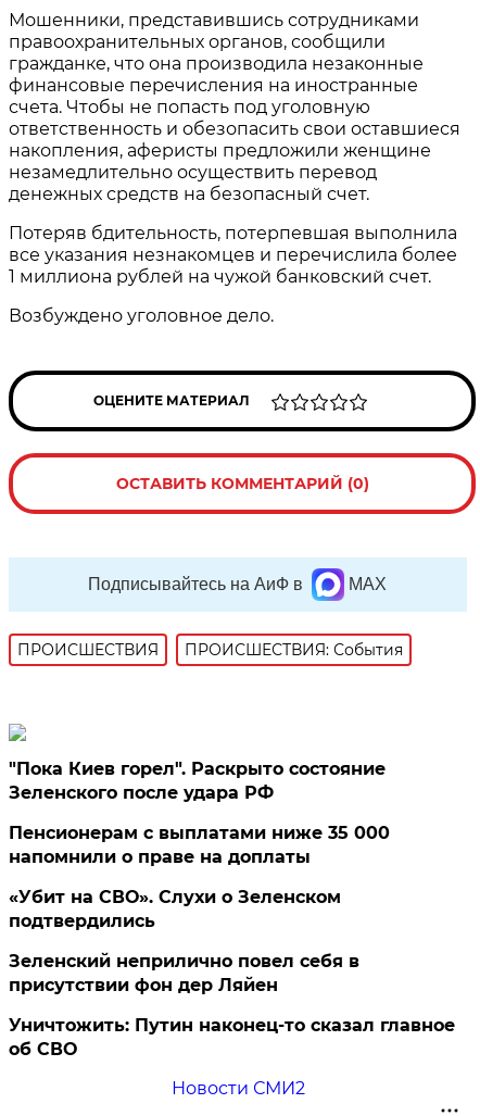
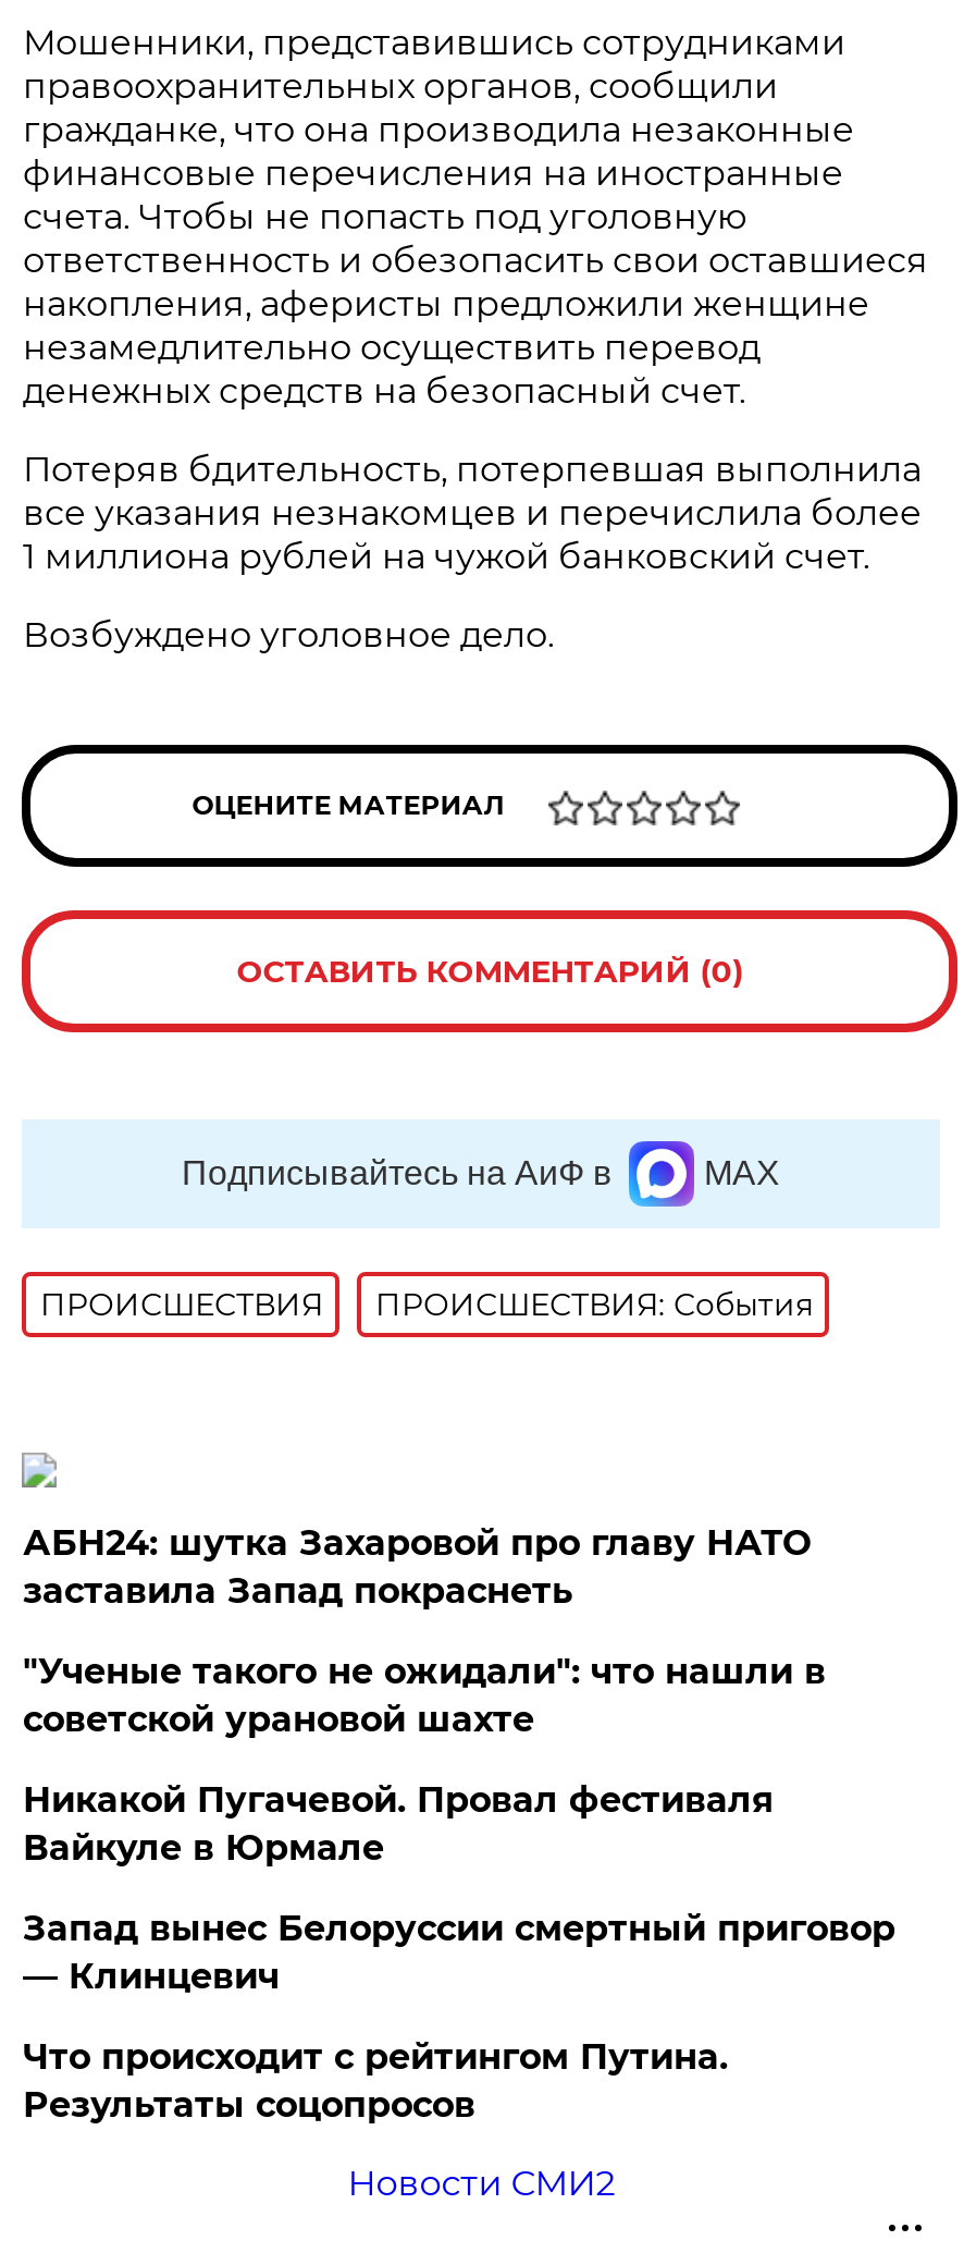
- "Пока Киев горел". Раскрыто состояние
- Зеленского после удара РФ
+ АБН24: шутка Захаровой про главу НАТО
+ заставила Запад покраснеть

- Пенсионерам с выплатами ниже 35 000
- напомнили о праве на доплаты
+ "Ученые такого не ожидали": что нашли в
+ советской урановой шахте

- «Убит на СВО». Слухи о Зеленском
- подтвердились
+ Никакой Пугачевой. Провал фестиваля
+ Вайкуле в Юрмале

- Зеленский неприлично повел cебя в
- присутствии фон дер Ляйен
+ Запад вынес Белоруссии смертный приговор
+ — Клинцевич

- Уничтожить: Путин наконец-то сказал главное
- об СВО
+ Что происходит с рейтингом Путина.
+ Результаты соцопросов
